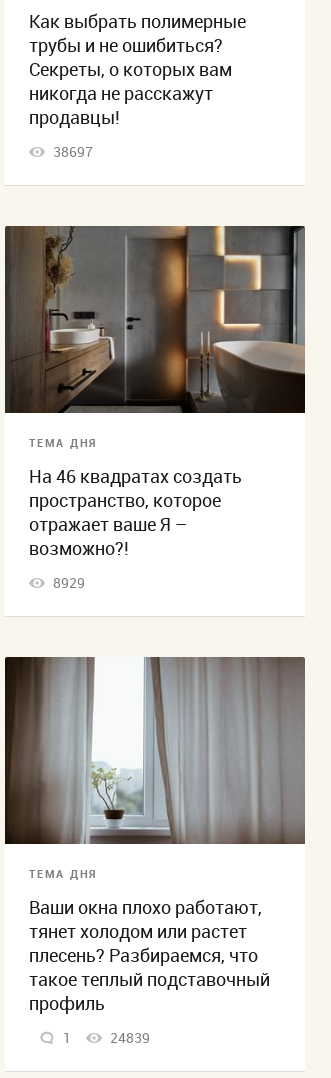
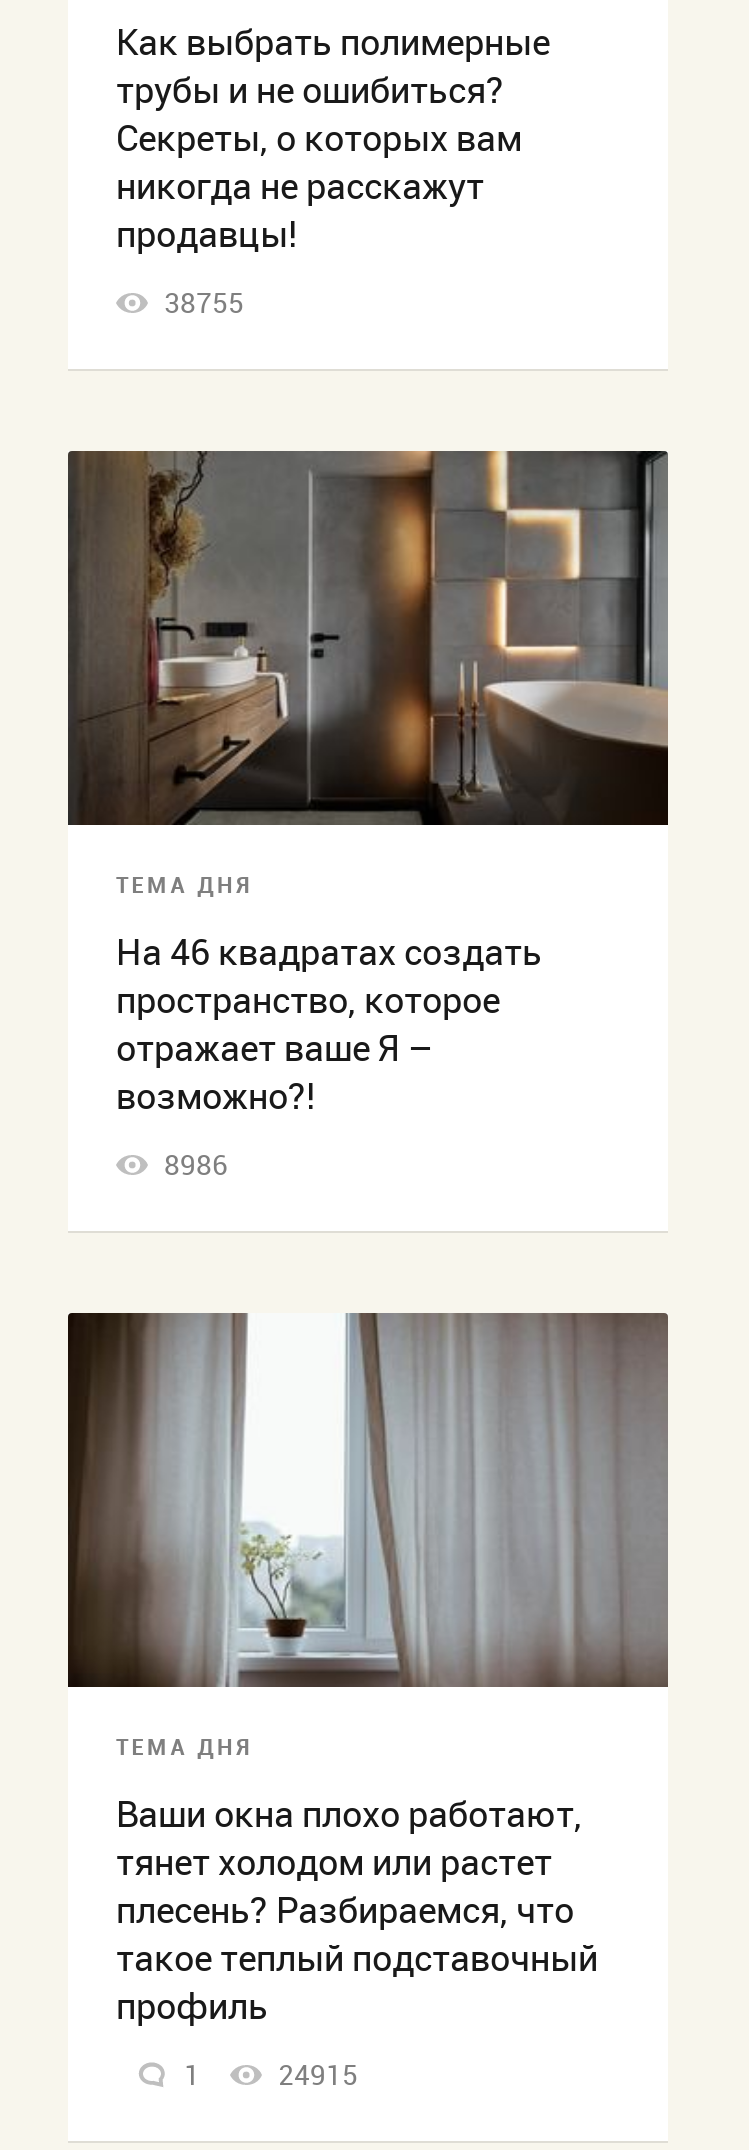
- 38697
+ 38755

- 8929
+ 8986

- 24839
+ 24915
